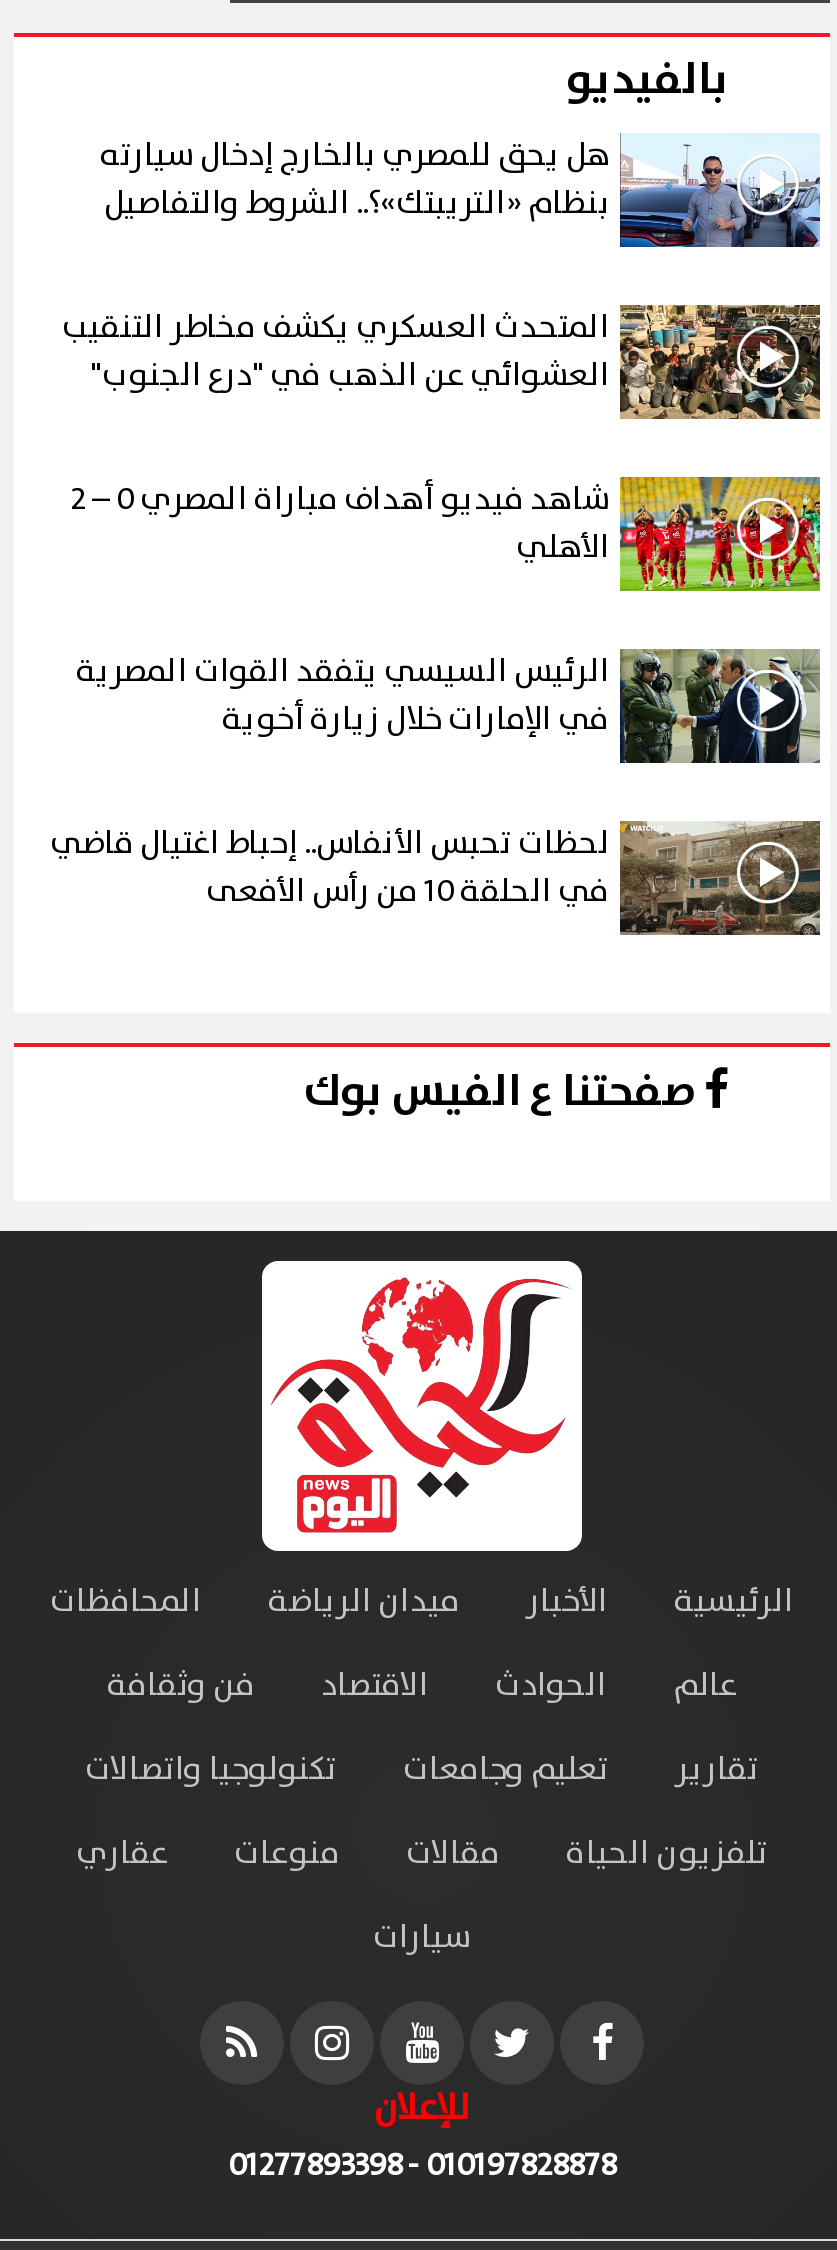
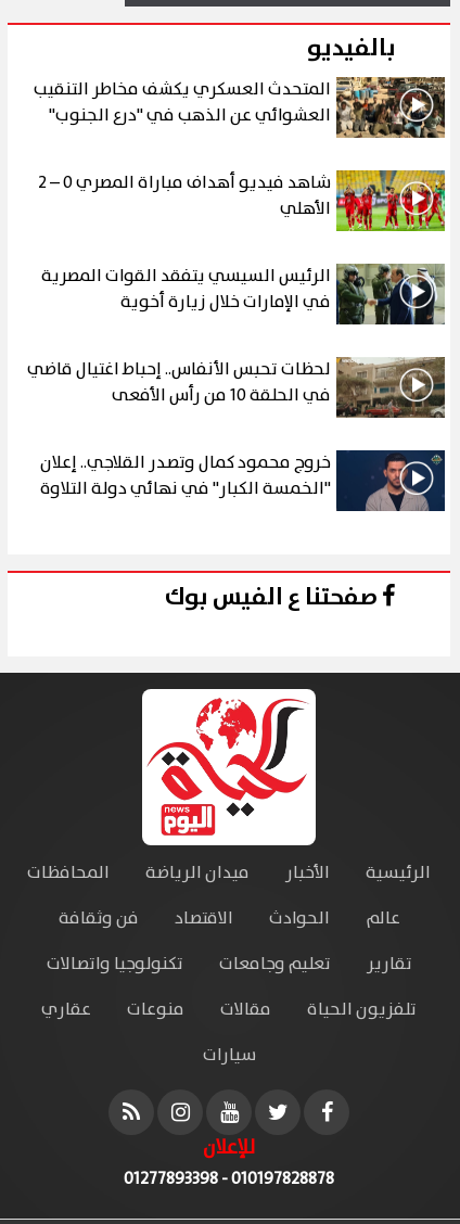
- [image]
- هل يحق للمصري بالخارج إدخال سيارته
- بنظام «التريبتك»؟.. الشروط والتفاصيل

moved up: [image] | المتحدث العسكري يكشف مخاطر التنقيب | العشوائي عن الذهب في "درع الجنوب" | الأهلي | الرئيس السيسي يتفقد القوات المصرية | في الإمارات خلال زيارة أخوية | لحظات تحبس الأنفاس.. إحباط اغتيال قاضي

moved up: [image]

+ [image]
+ خروج محمود كمال وتصدر القلاجي.. إعلان
+ "الخمسة الكبار" في نهائي دولة التلاوة
